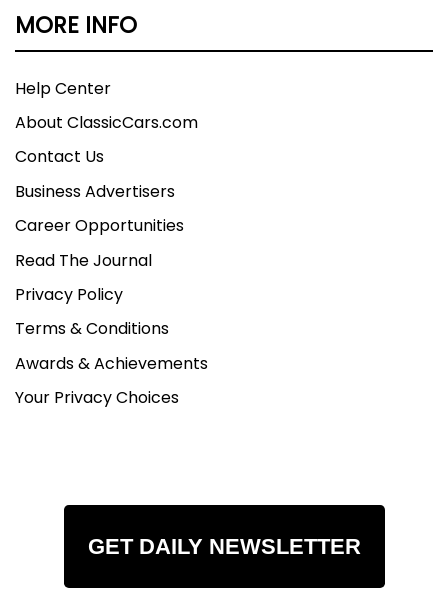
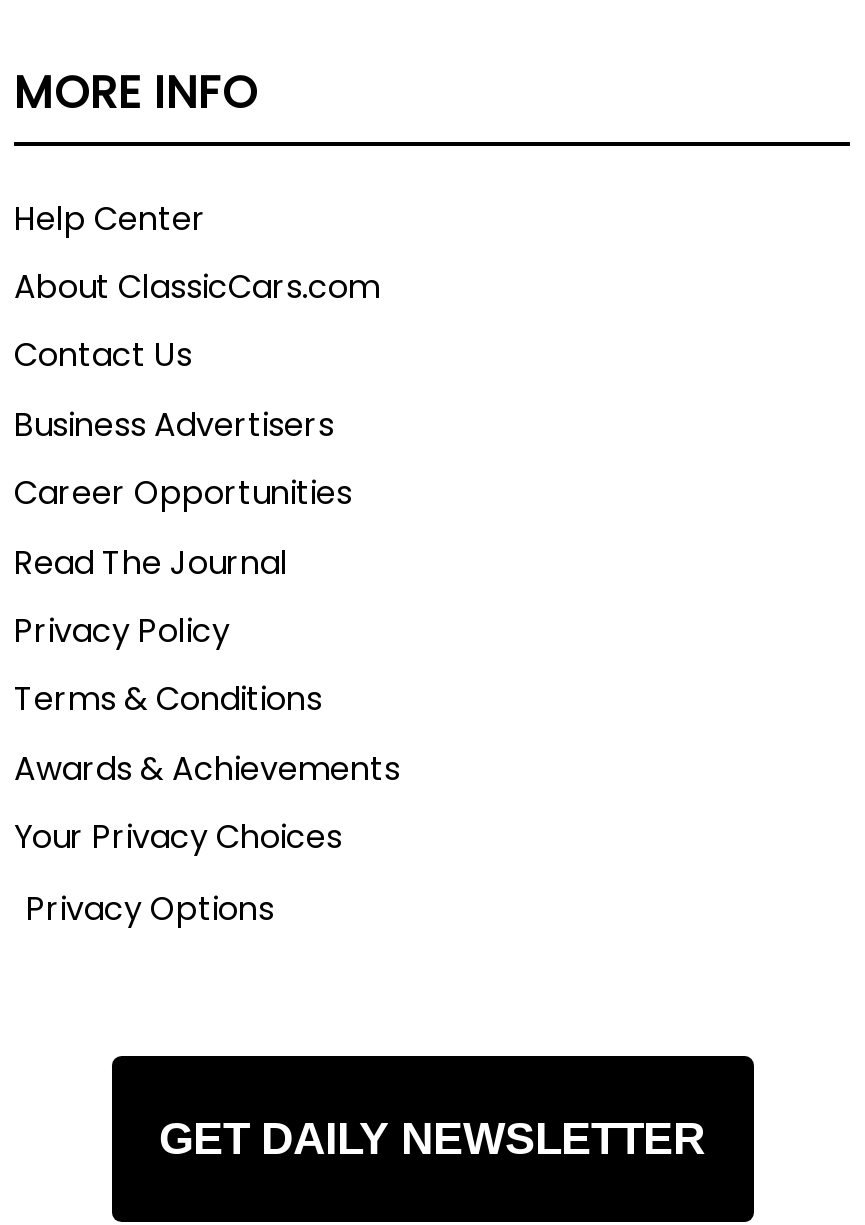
+ Privacy Options
